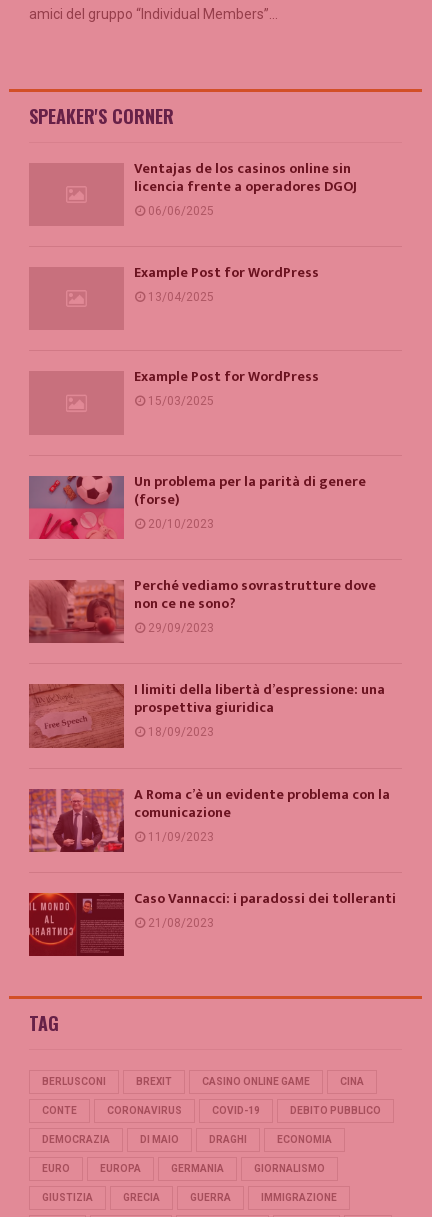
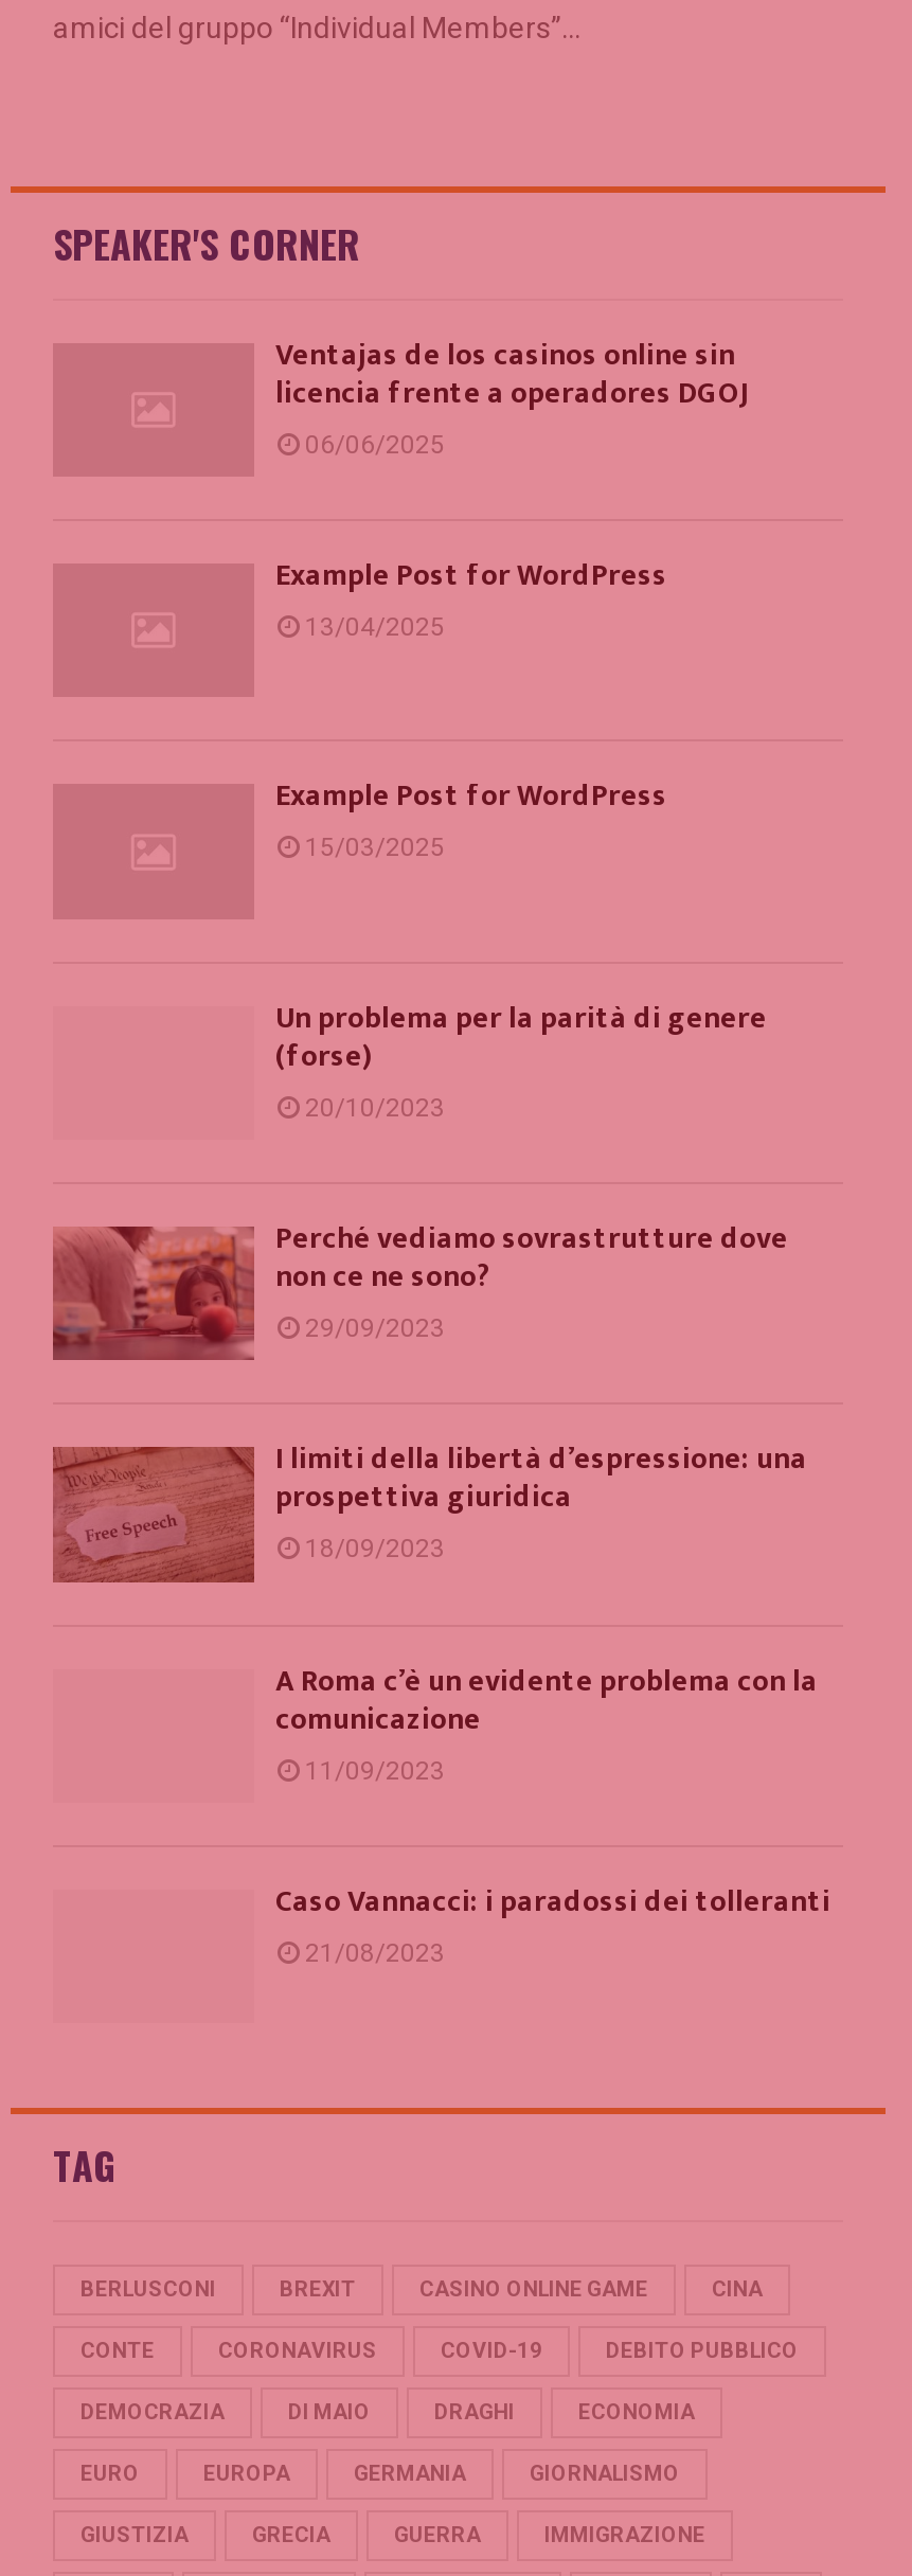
- [image]

- [image]

- [image]
